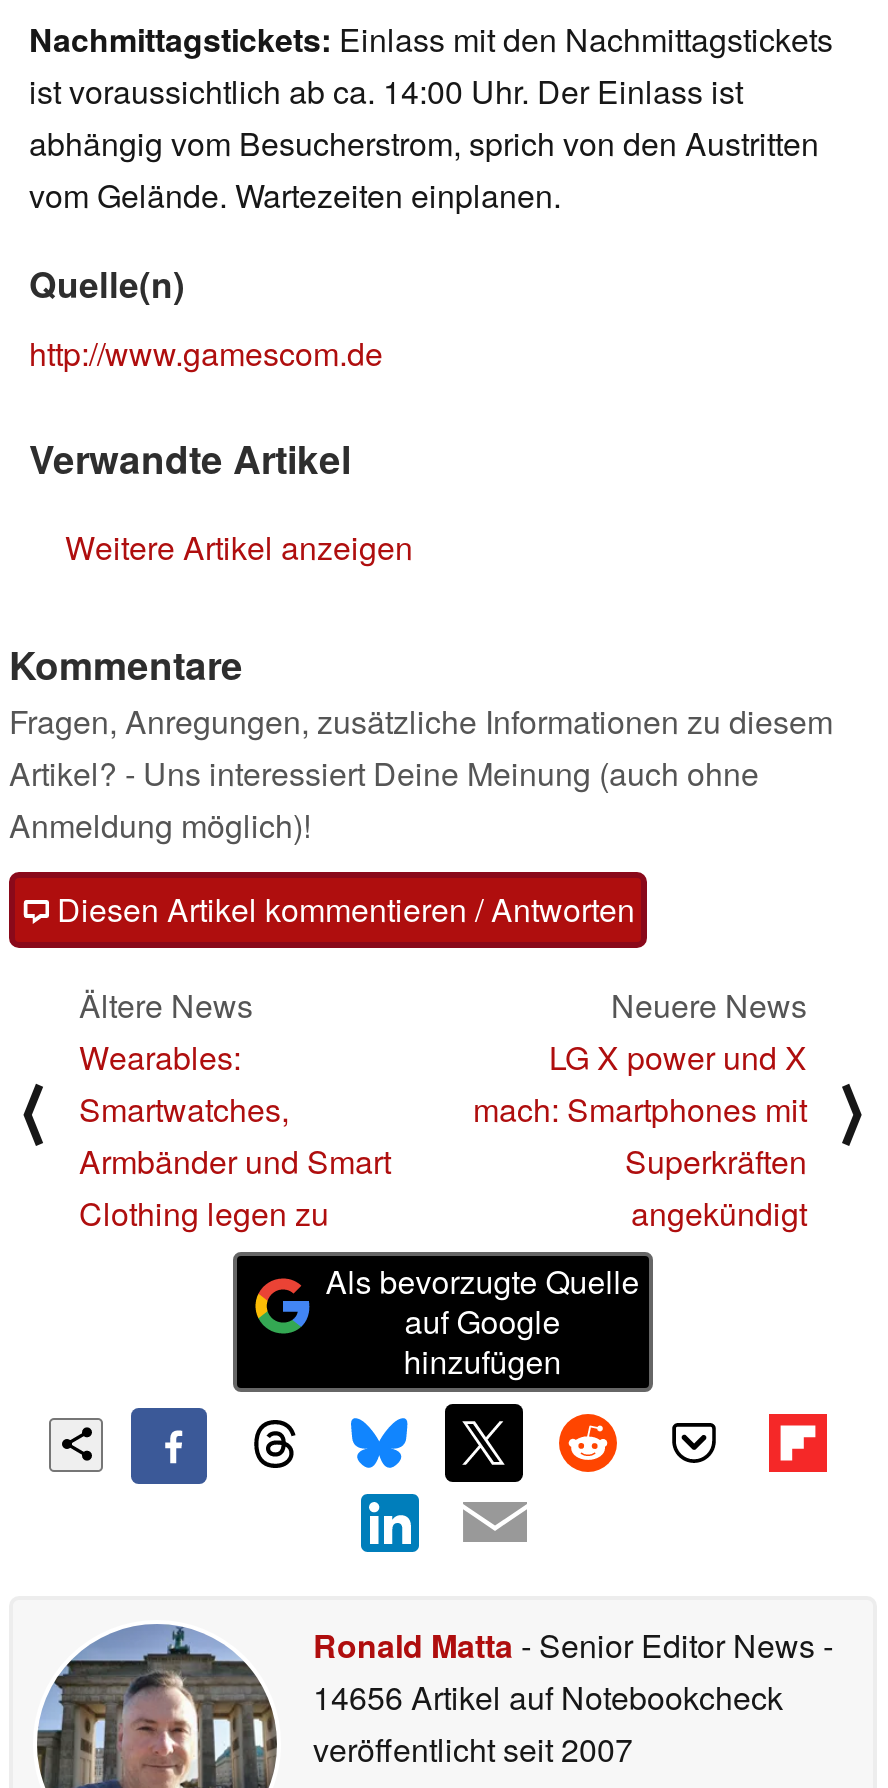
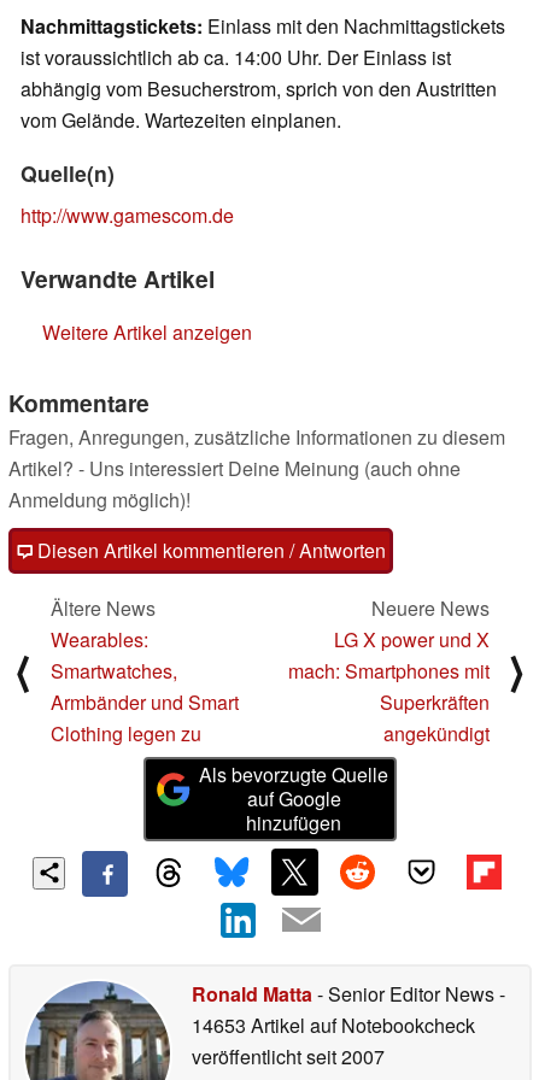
- 14656 Artikel auf Notebookcheck
+ 14653 Artikel auf Notebookcheck
